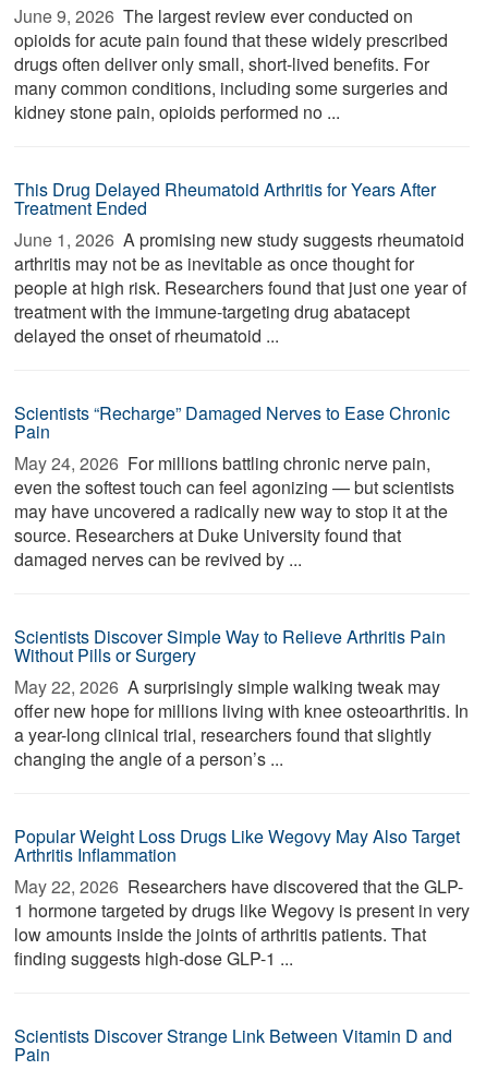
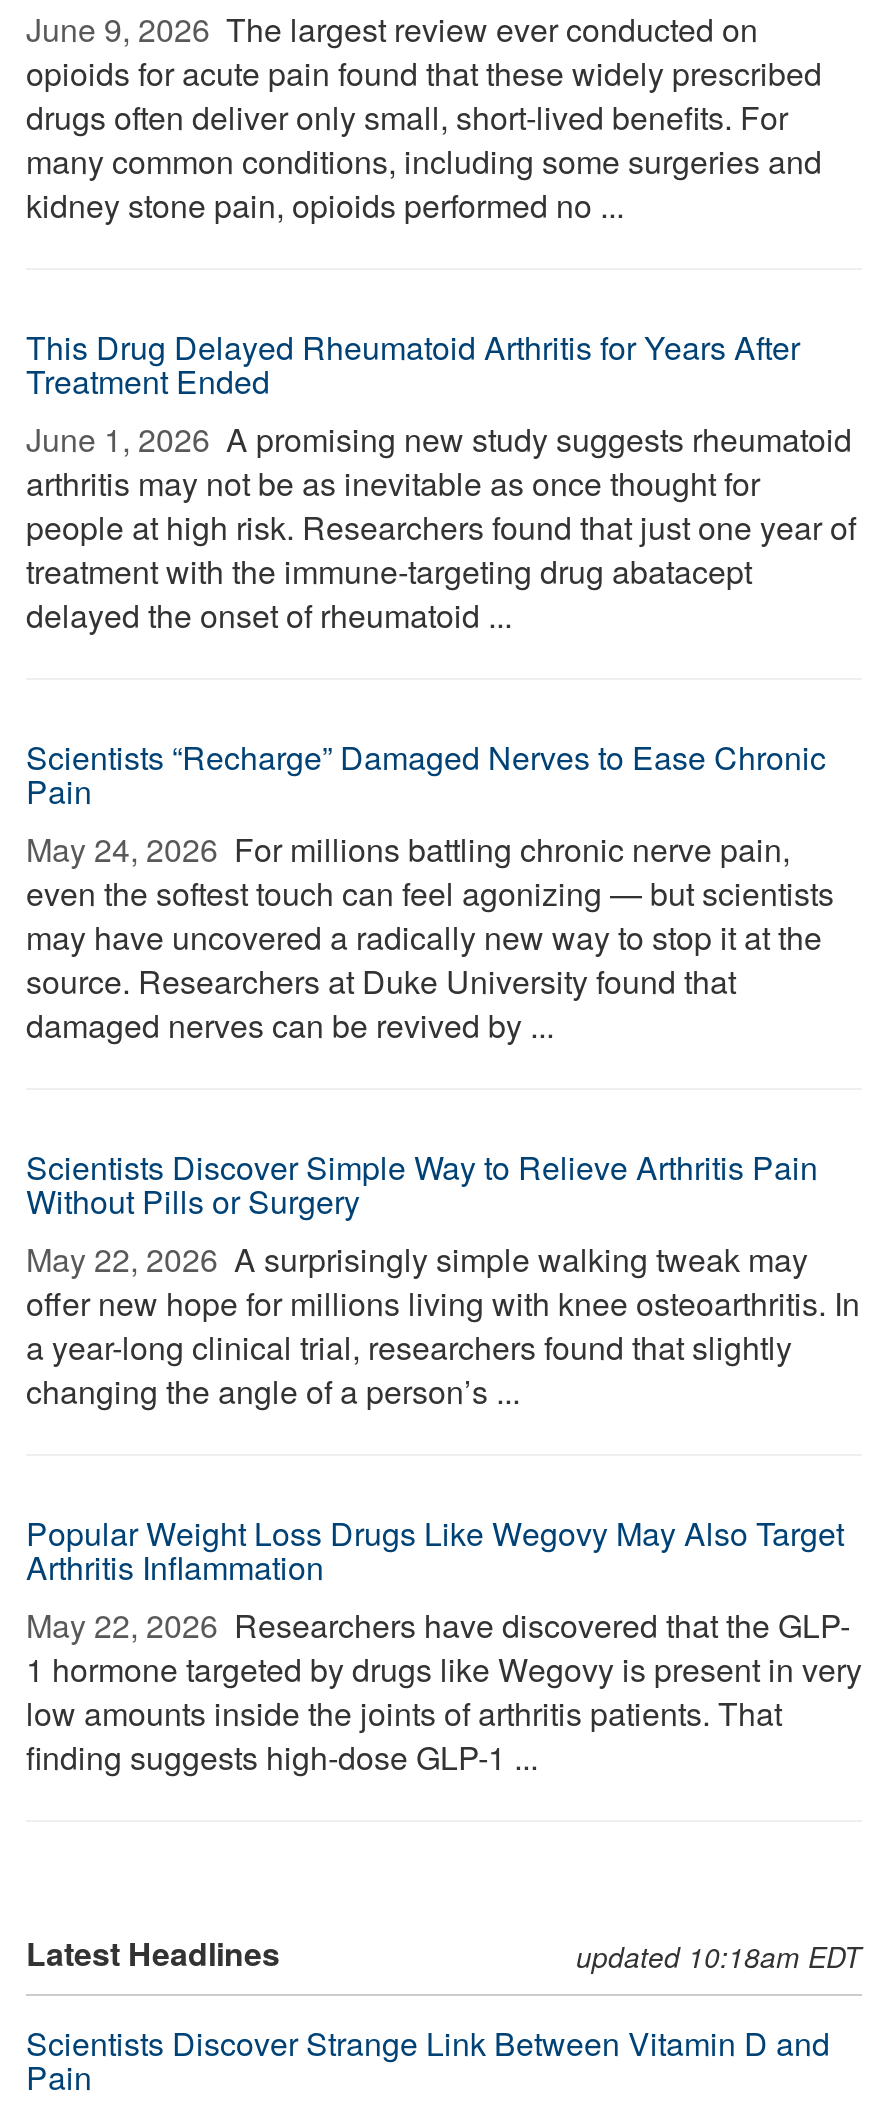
+ Latest Headlines
+ updated 10:18am EDT
